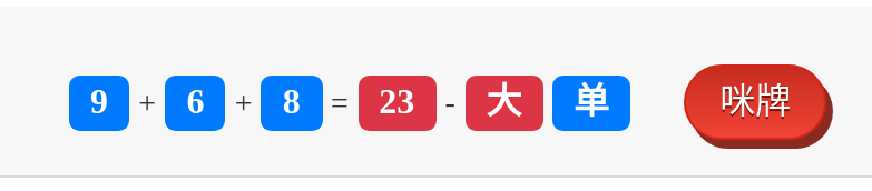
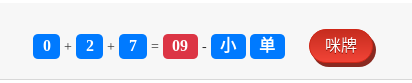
- 9
+ 0

- 6
+ 2

- 8
+ 7

- 23
+ 09

- 大
+ 小
